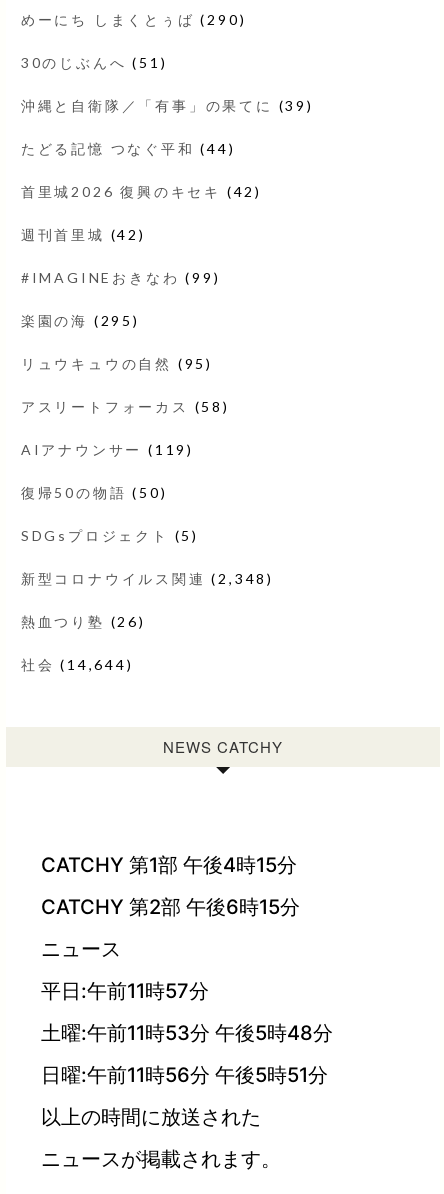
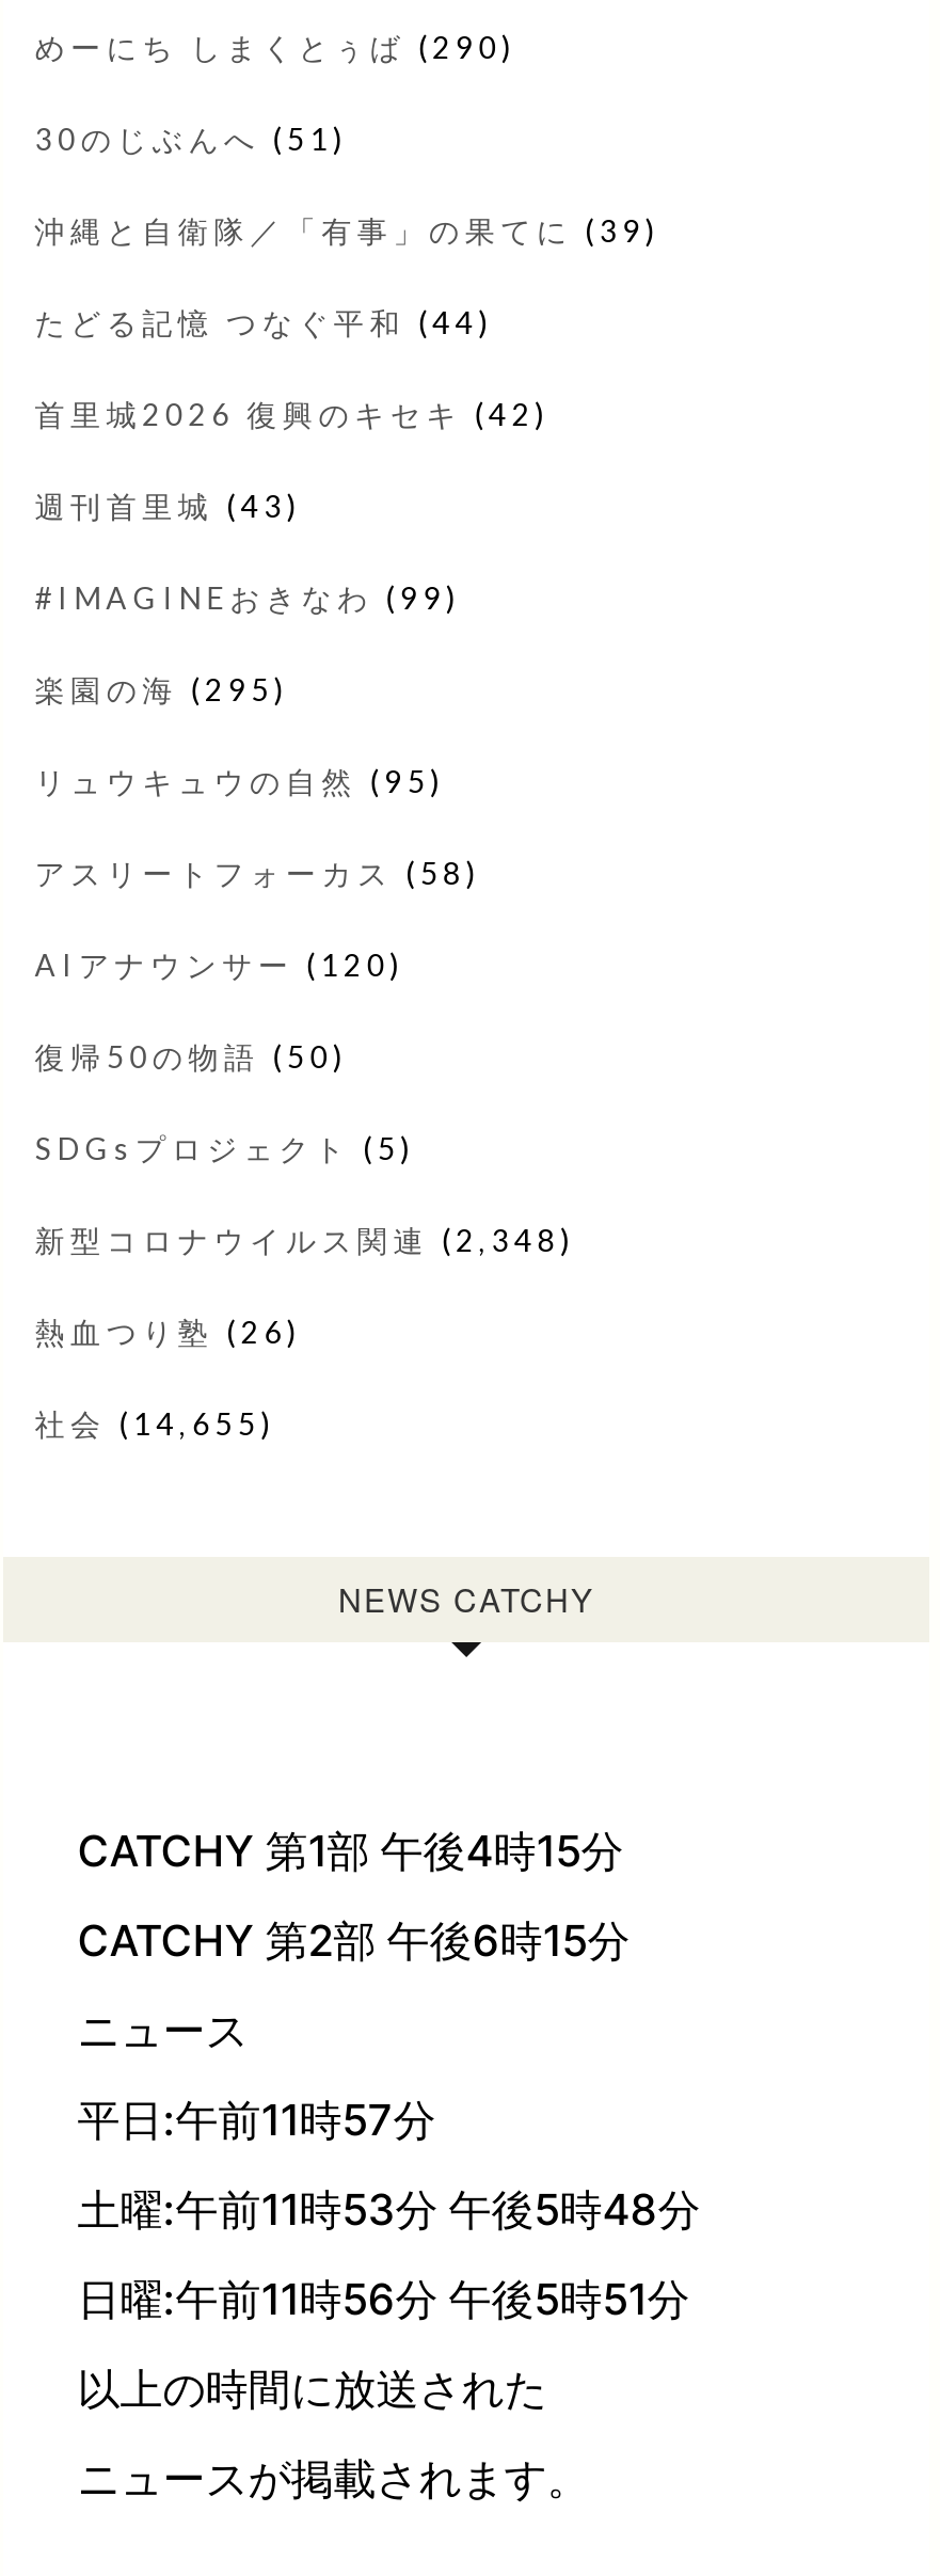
- 週刊首里城(42)
+ 週刊首里城(43)

- AIアナウンサー(119)
+ AIアナウンサー(120)

- 社会(14,644)
+ 社会(14,655)
